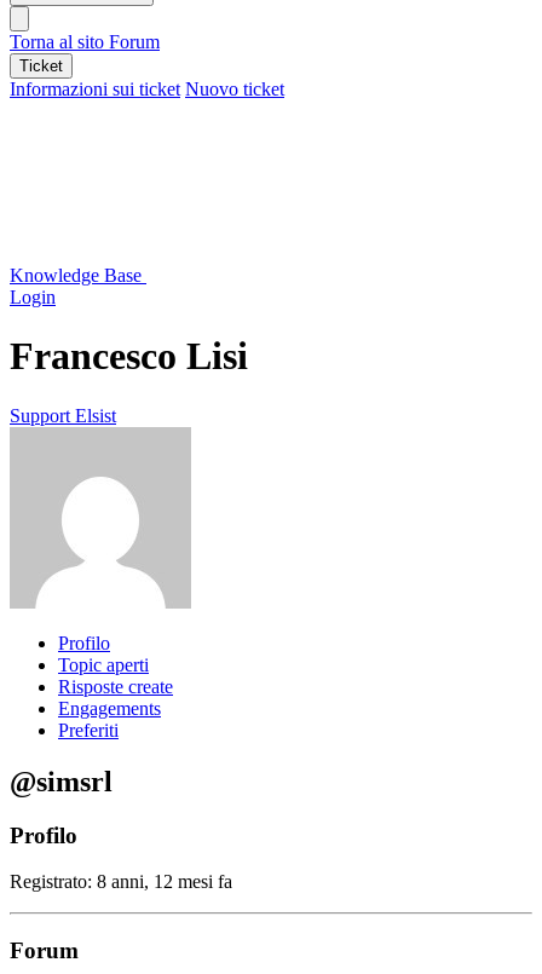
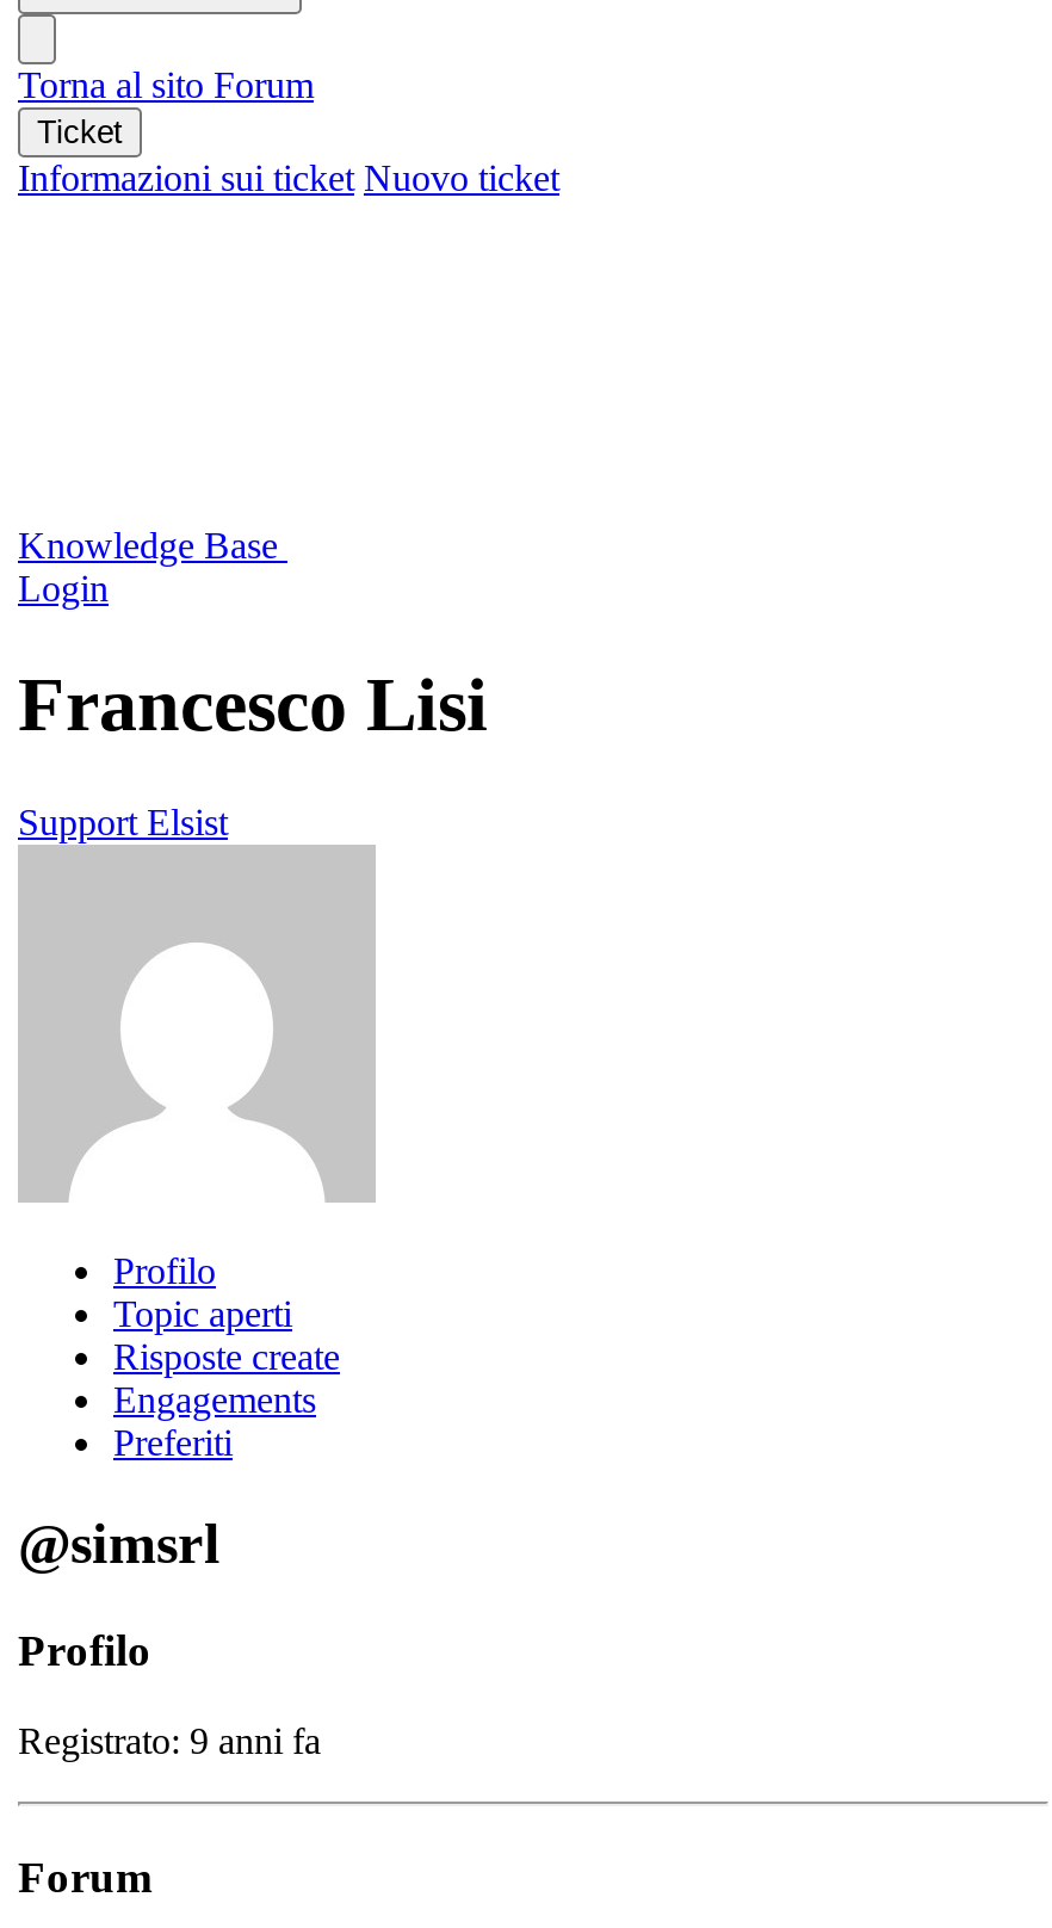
- Registrato: 8 anni, 12 mesi fa
+ Registrato: 9 anni fa
